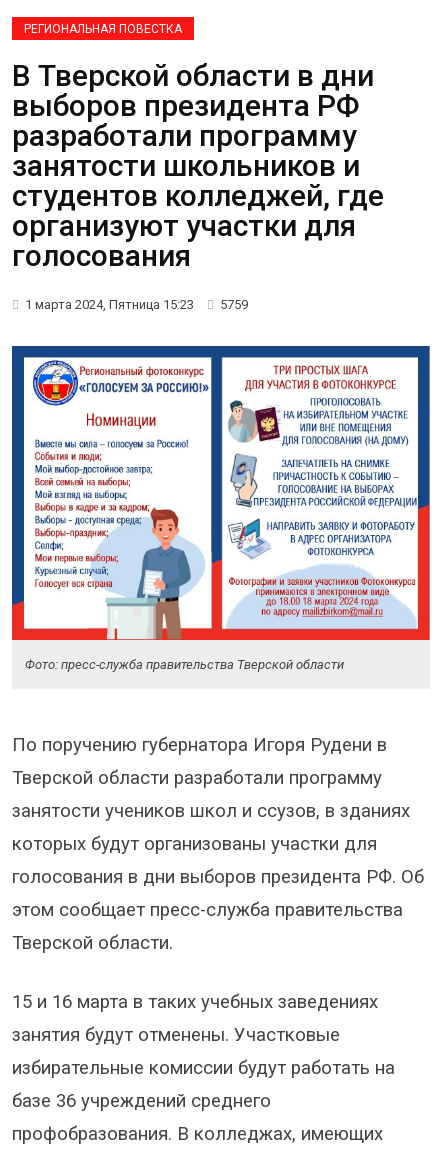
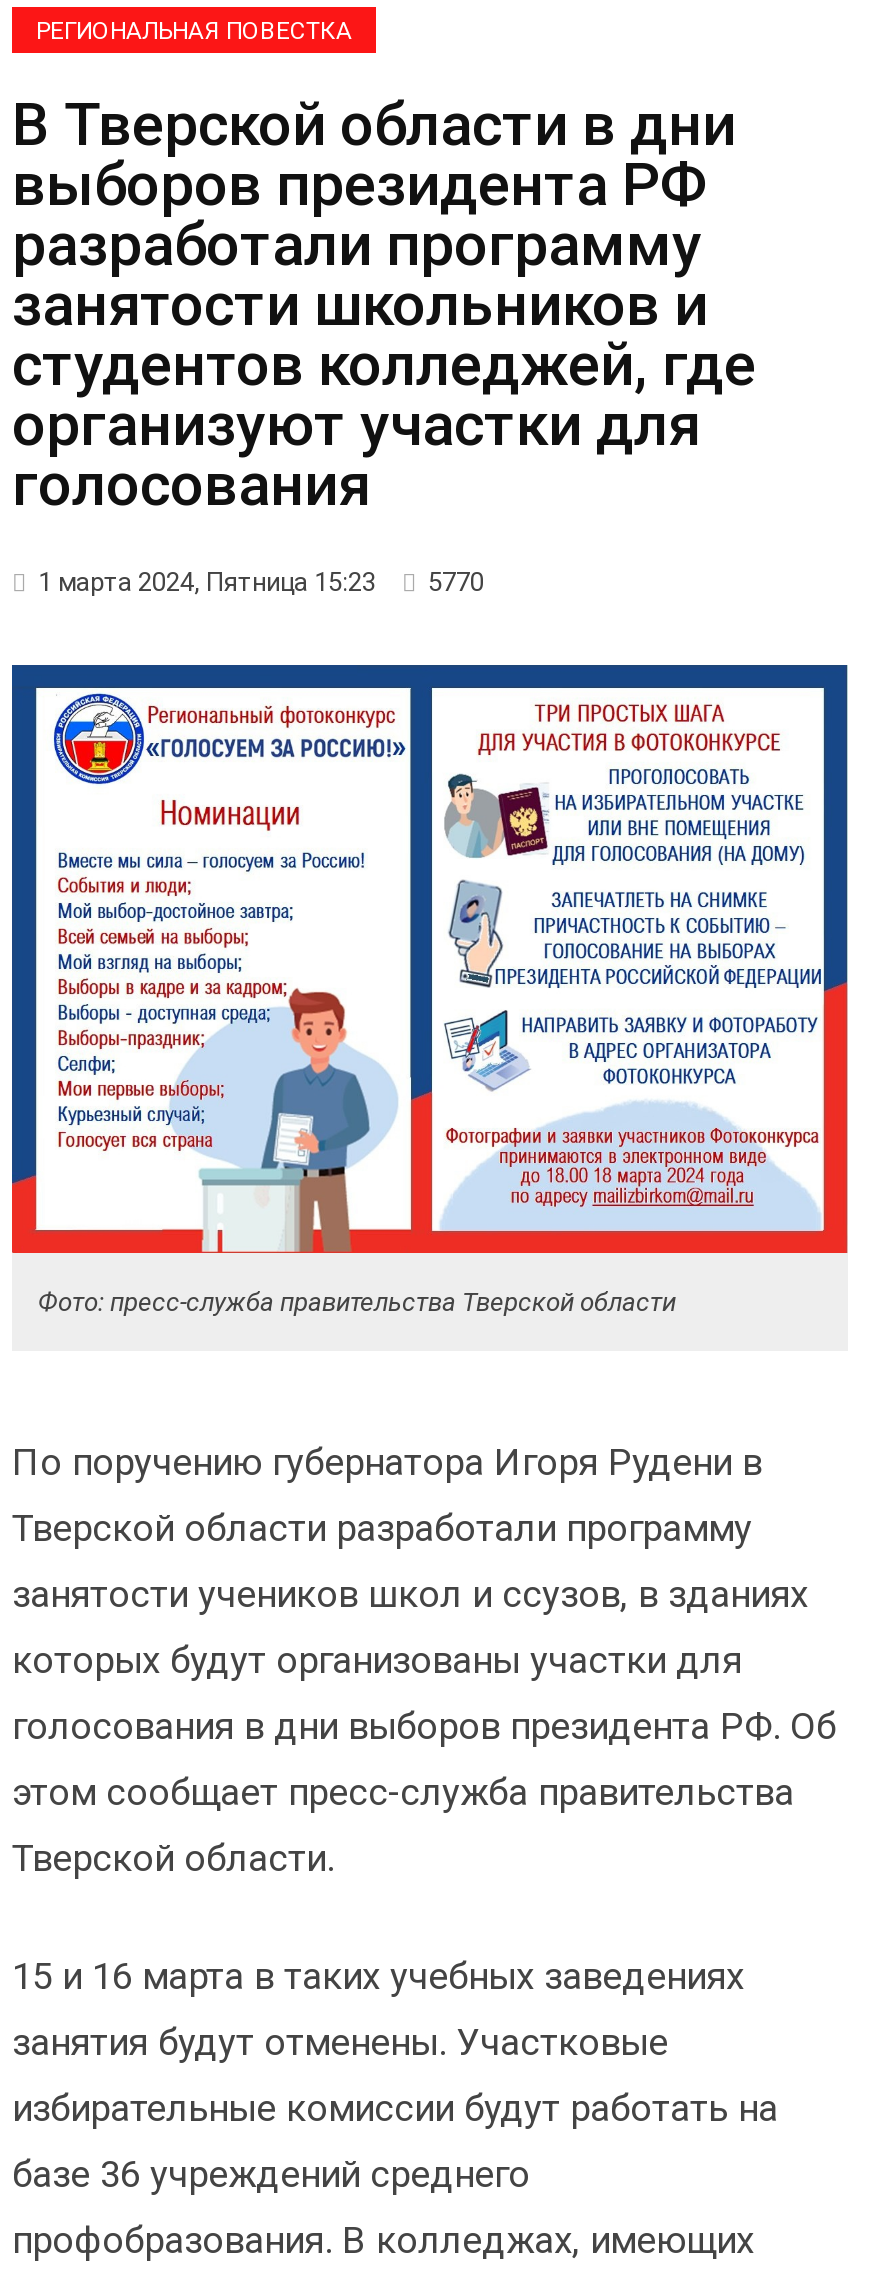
- 1 марта 2024, Пятница 15:23 5759
+ 1 марта 2024, Пятница 15:23 5770
